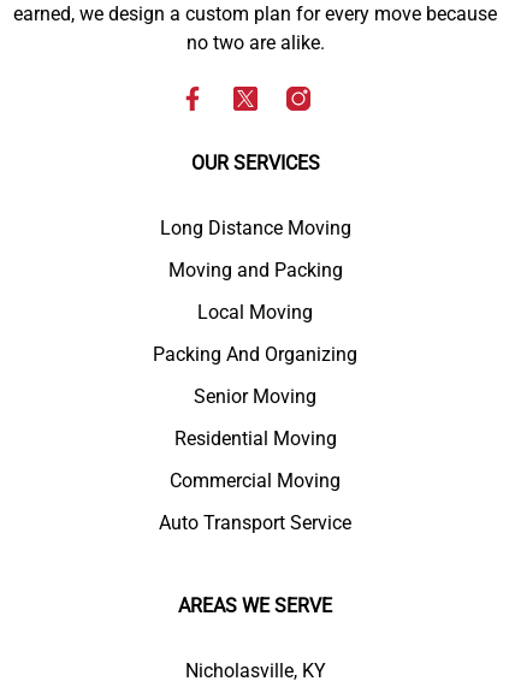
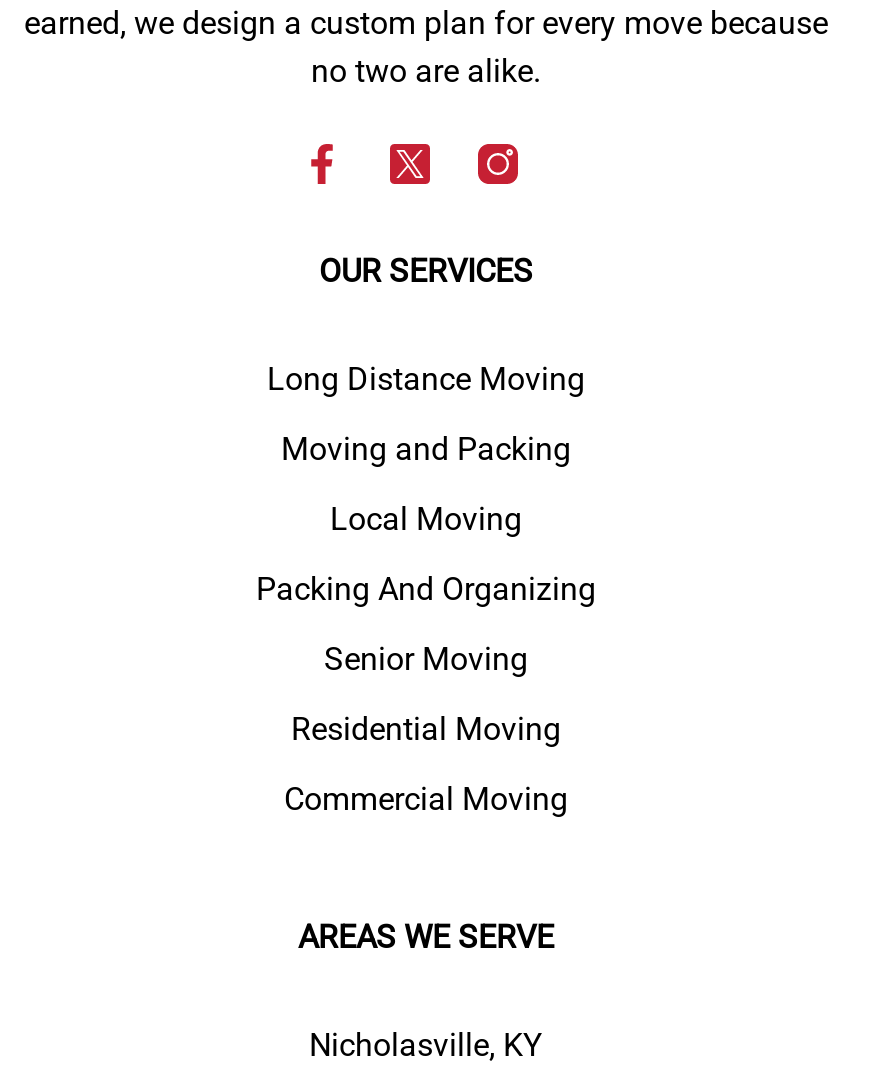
- Auto Transport Service
